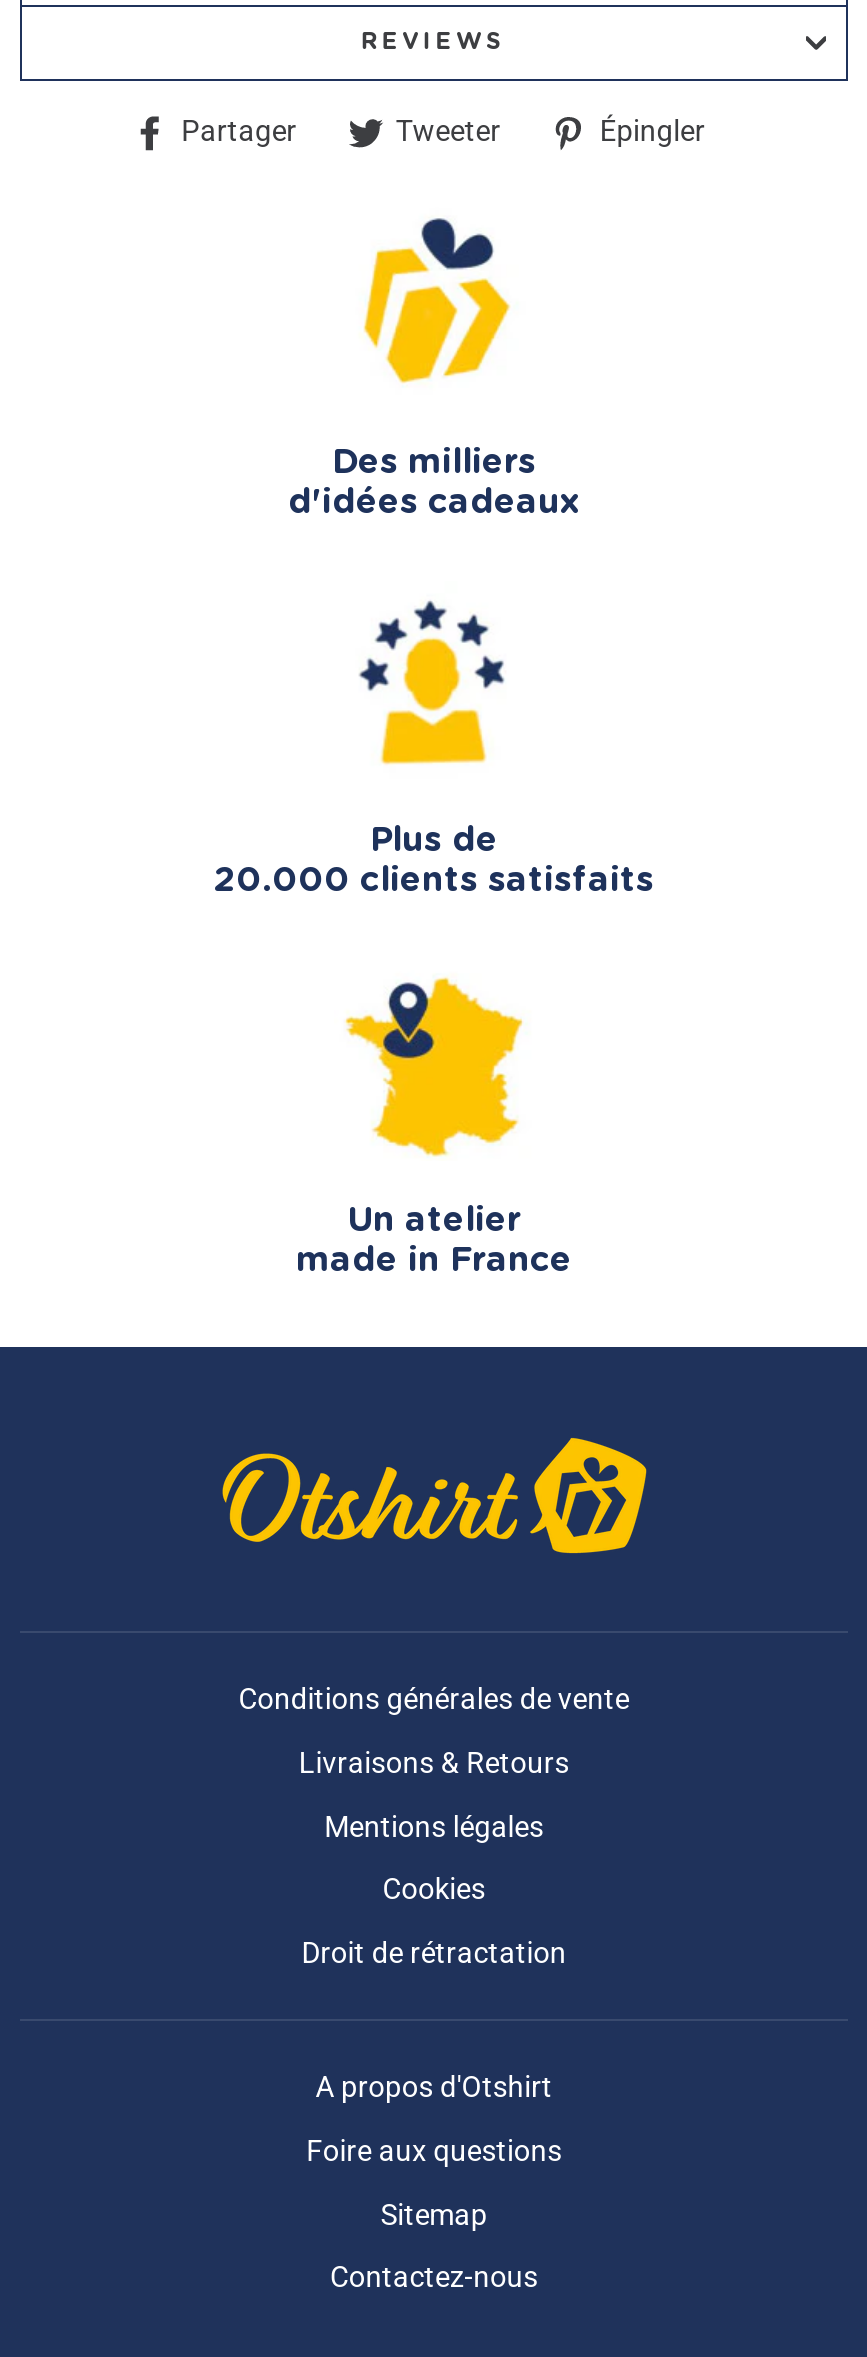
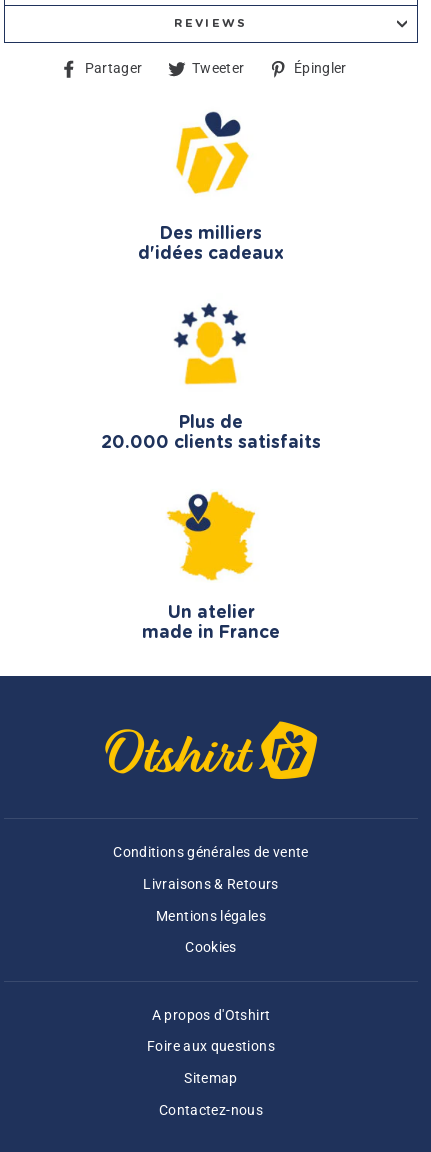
- Droit de rétractation
